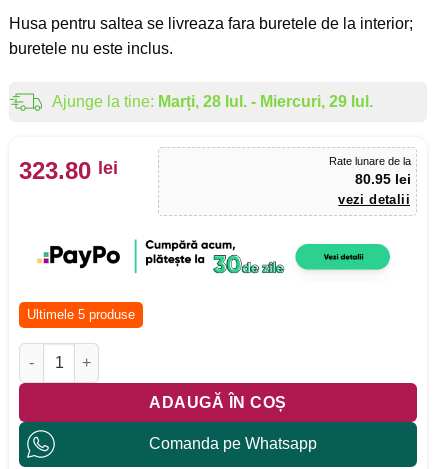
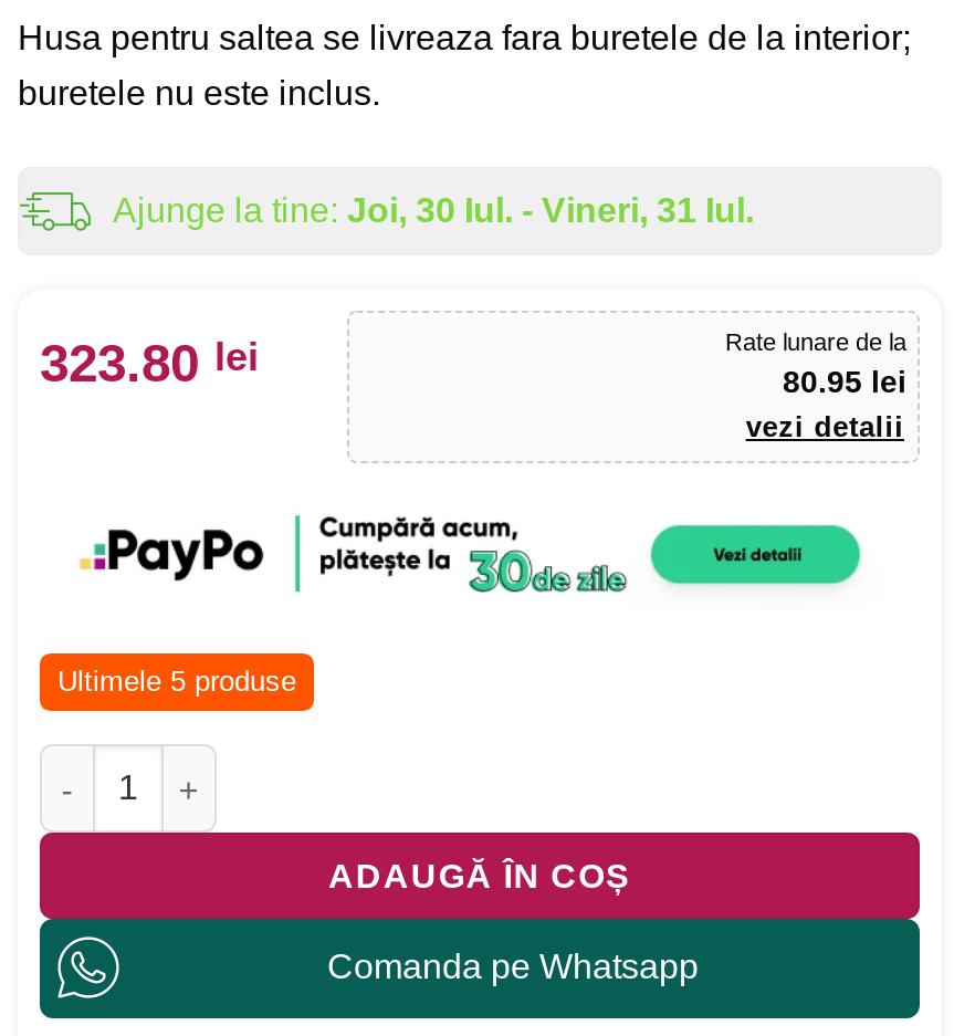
- Ajunge la tine: Marți, 28 Iul. - Miercuri, 29 Iul.
+ Ajunge la tine: Joi, 30 Iul. - Vineri, 31 Iul.
